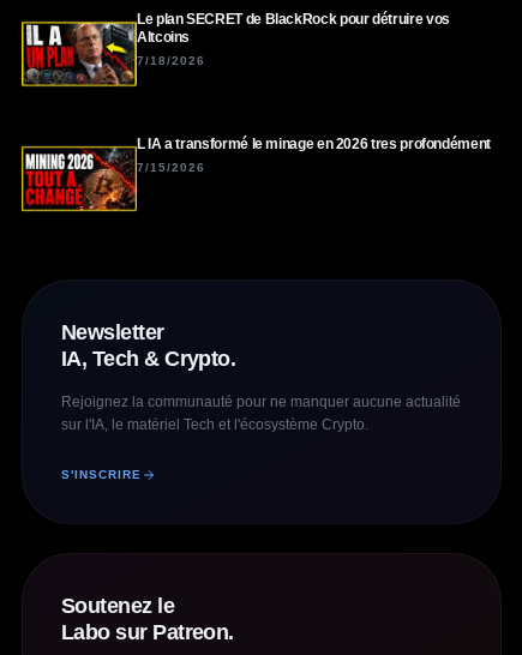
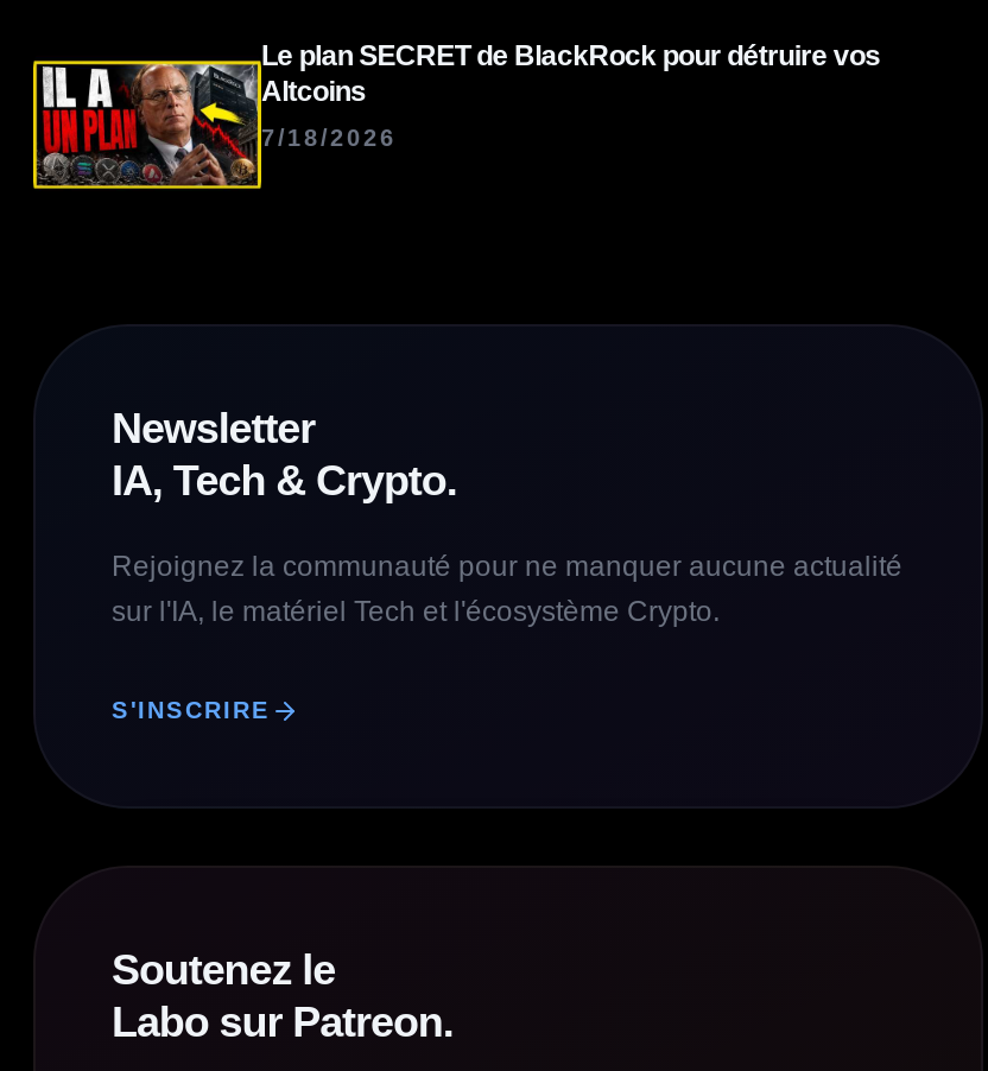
- [image]
- L IA a transformé le minage en 2026 tres profondément
- 7/15/2026
